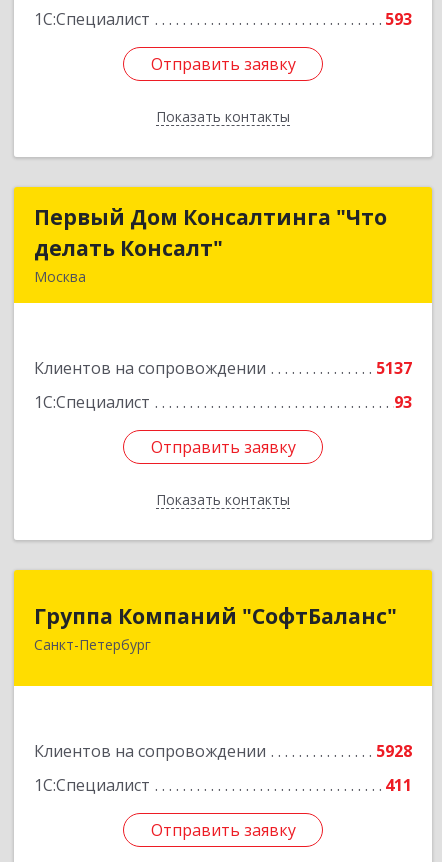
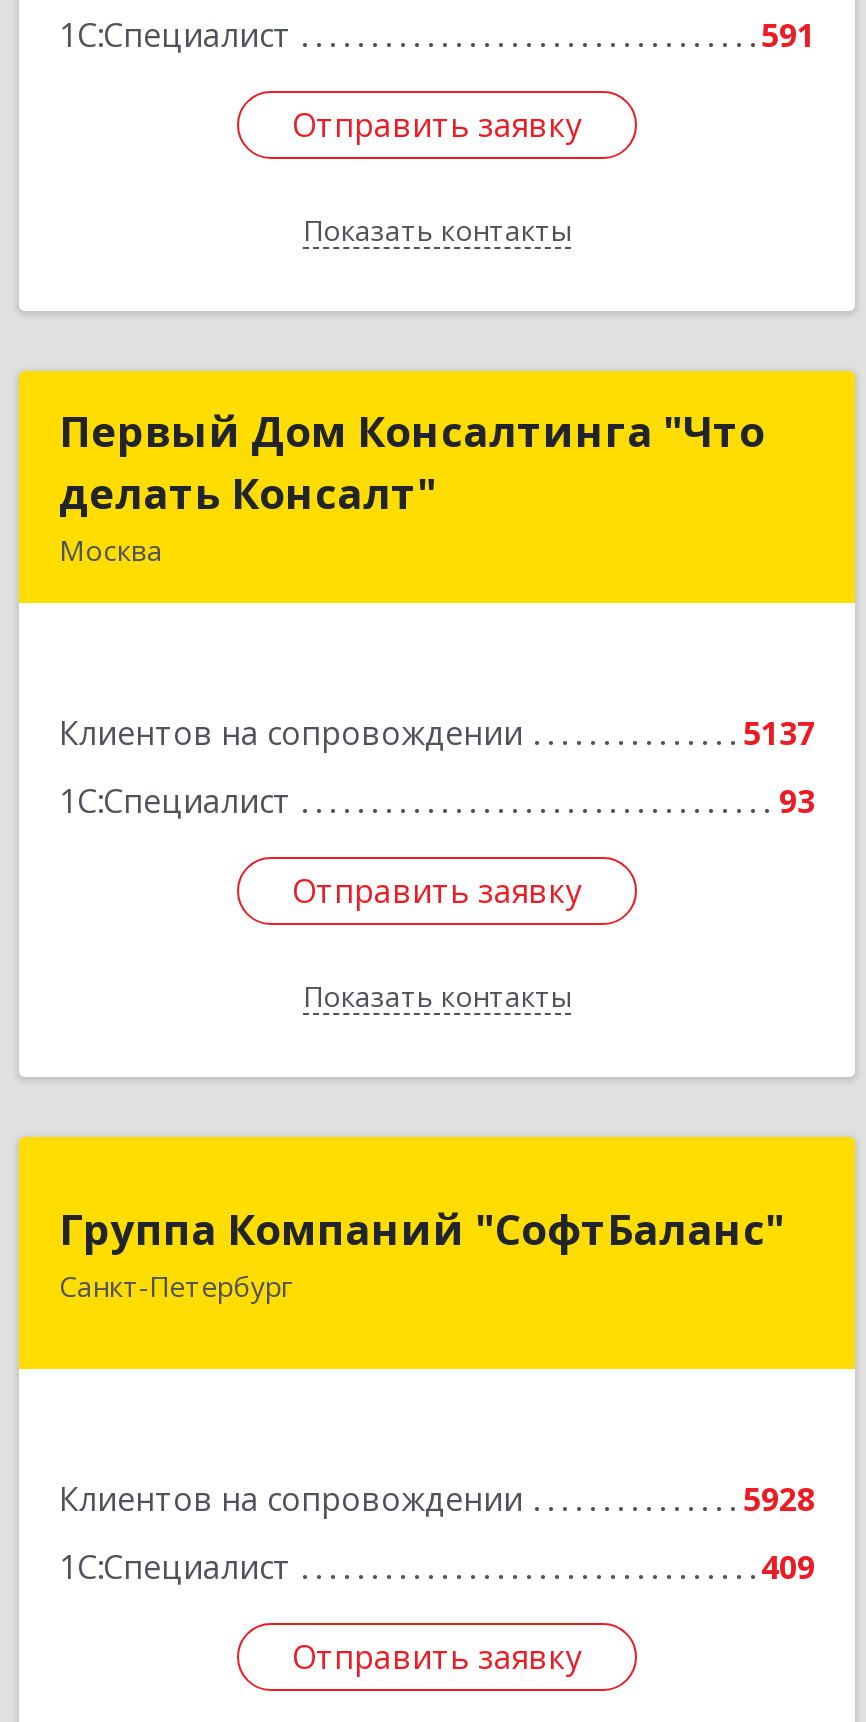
- 593
+ 591

- 411
+ 409
